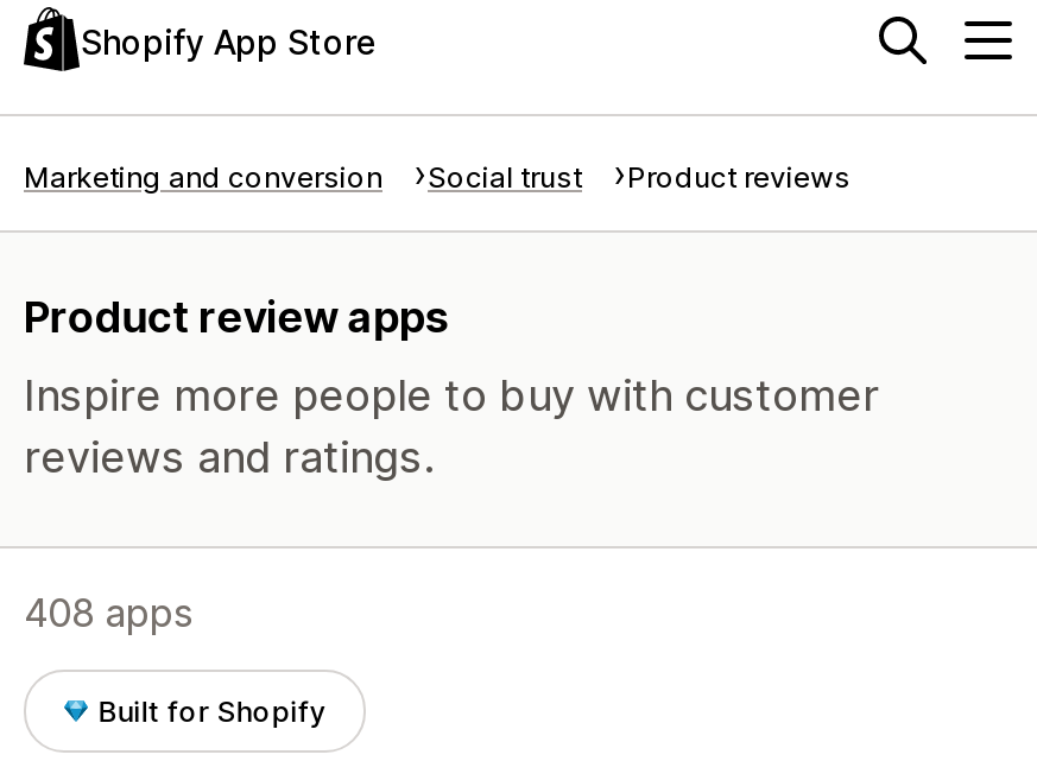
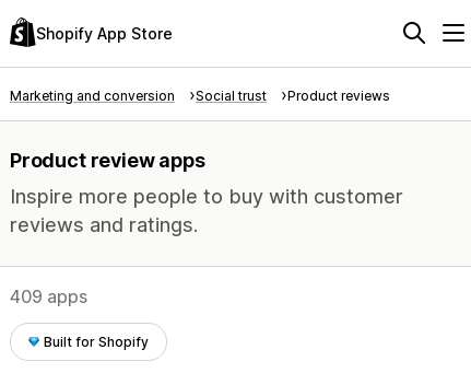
- 408 apps
+ 409 apps
